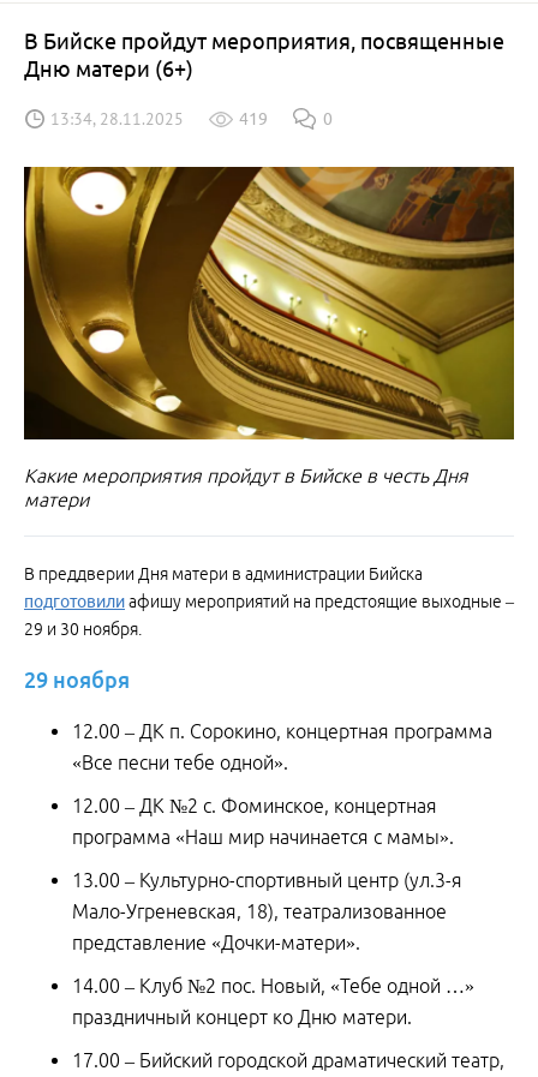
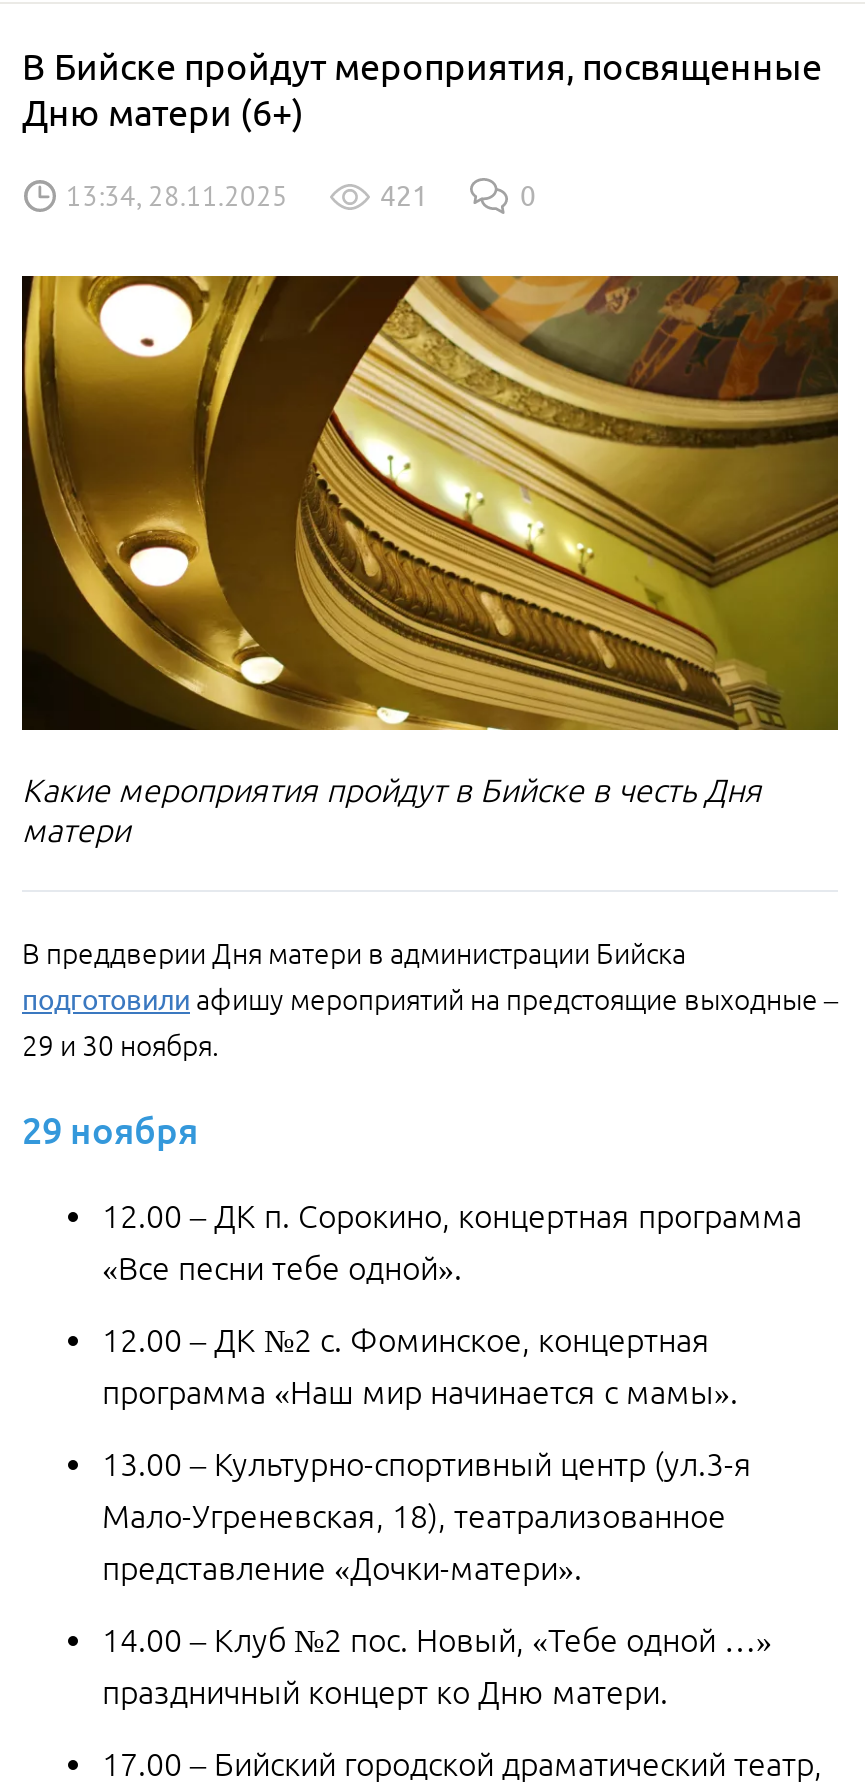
- 419
+ 421
